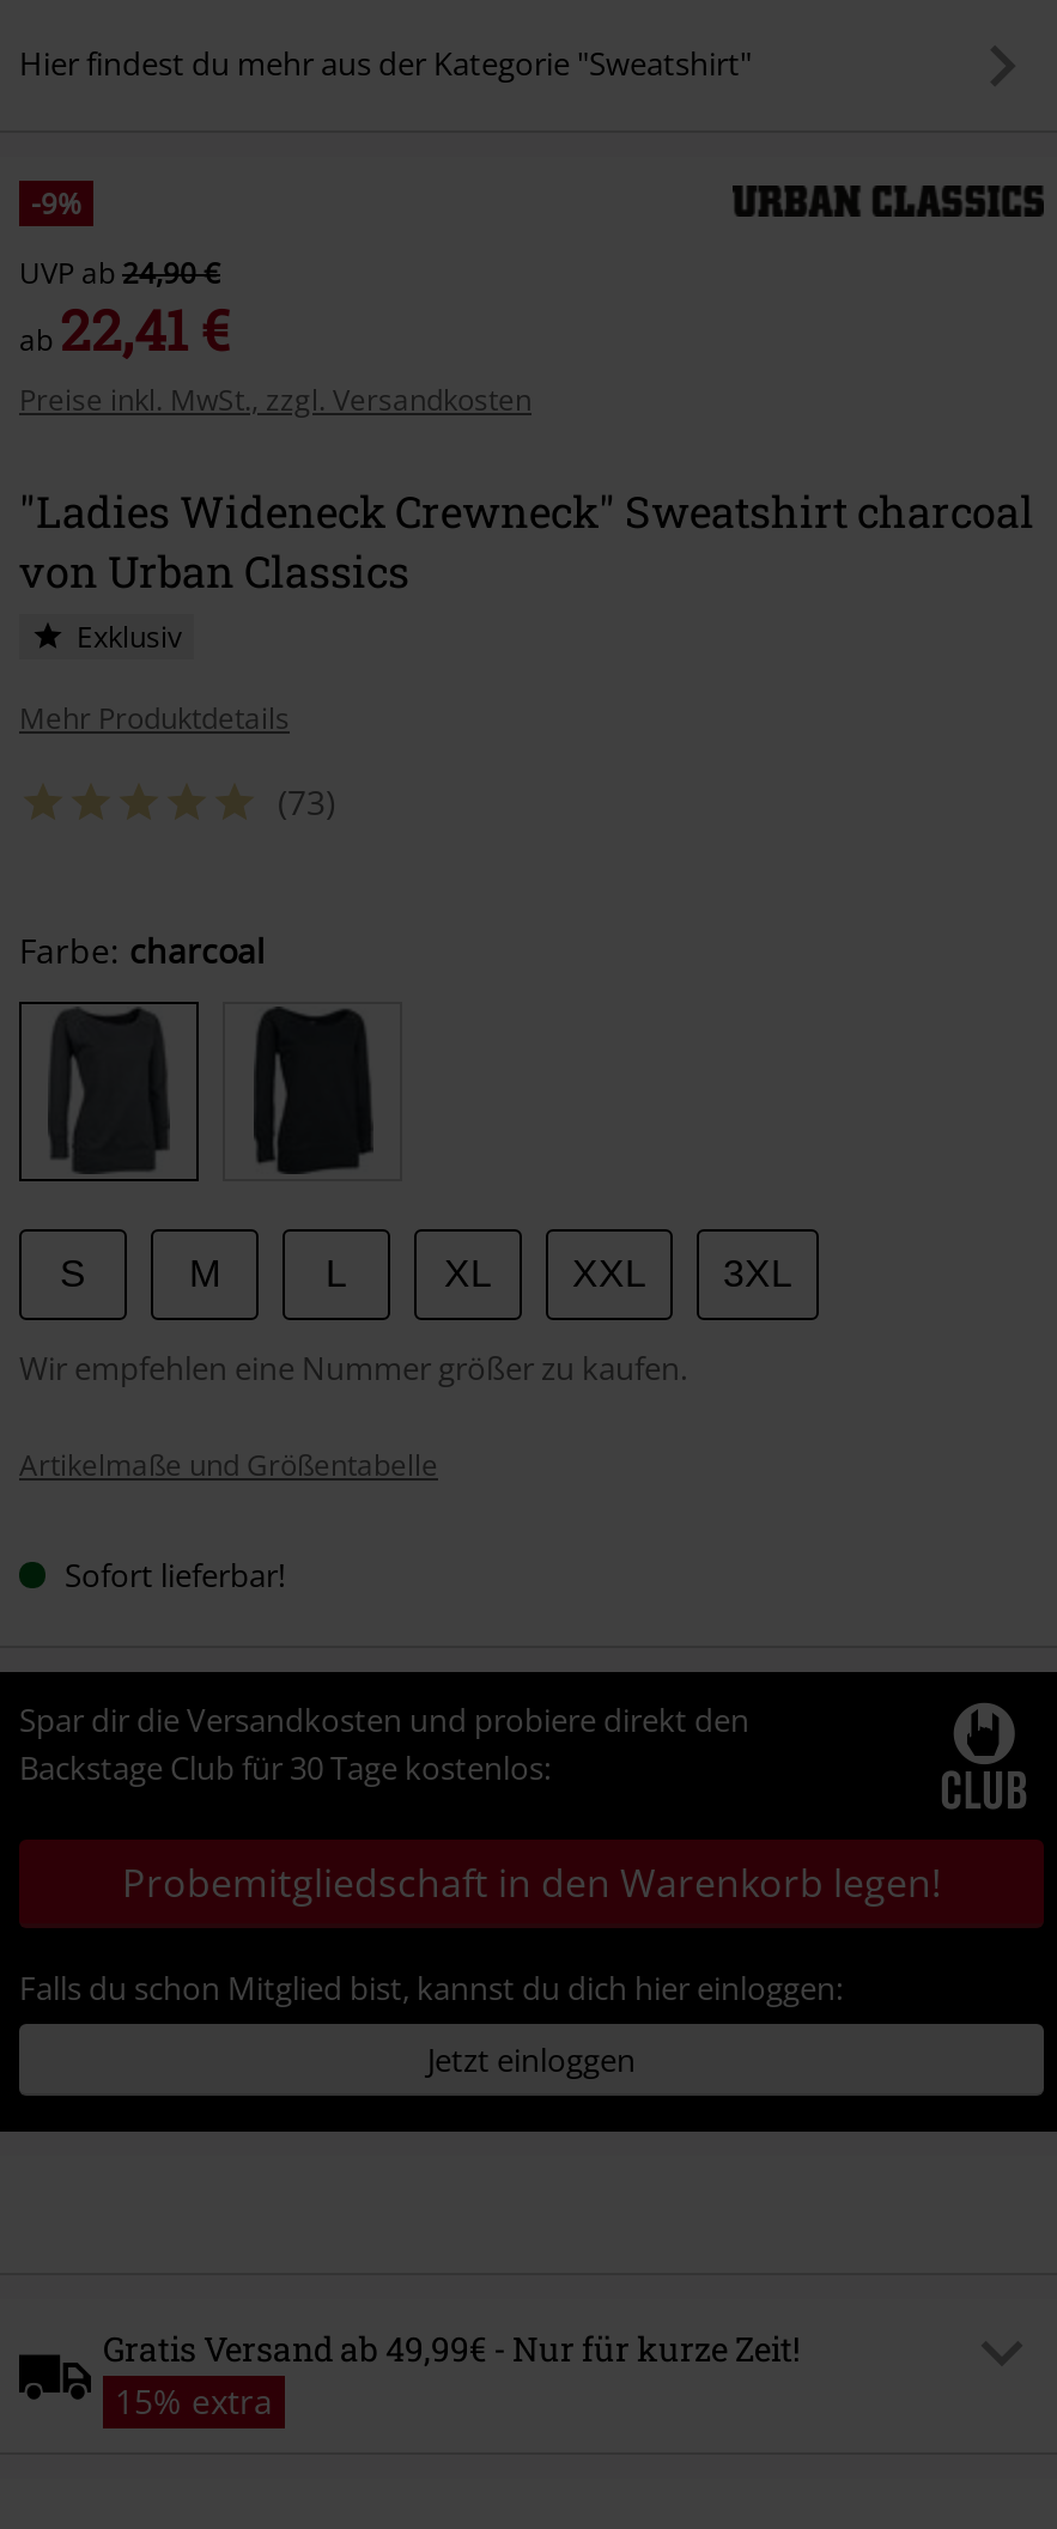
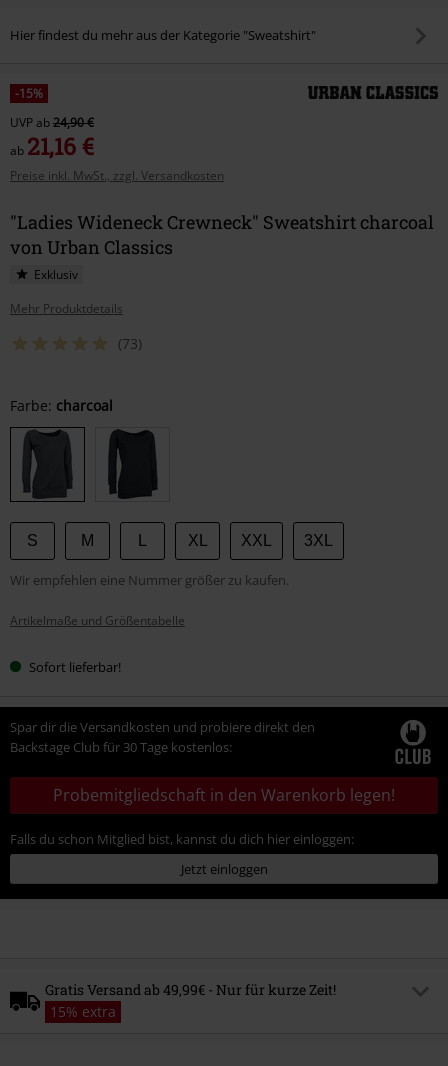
- -9%
+ -15%

- ab22,41 €
+ ab21,16 €
